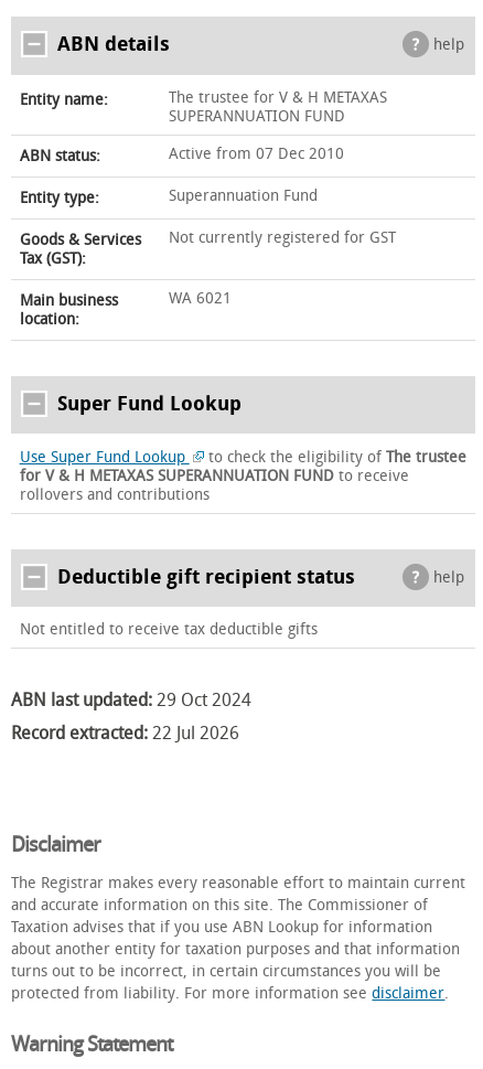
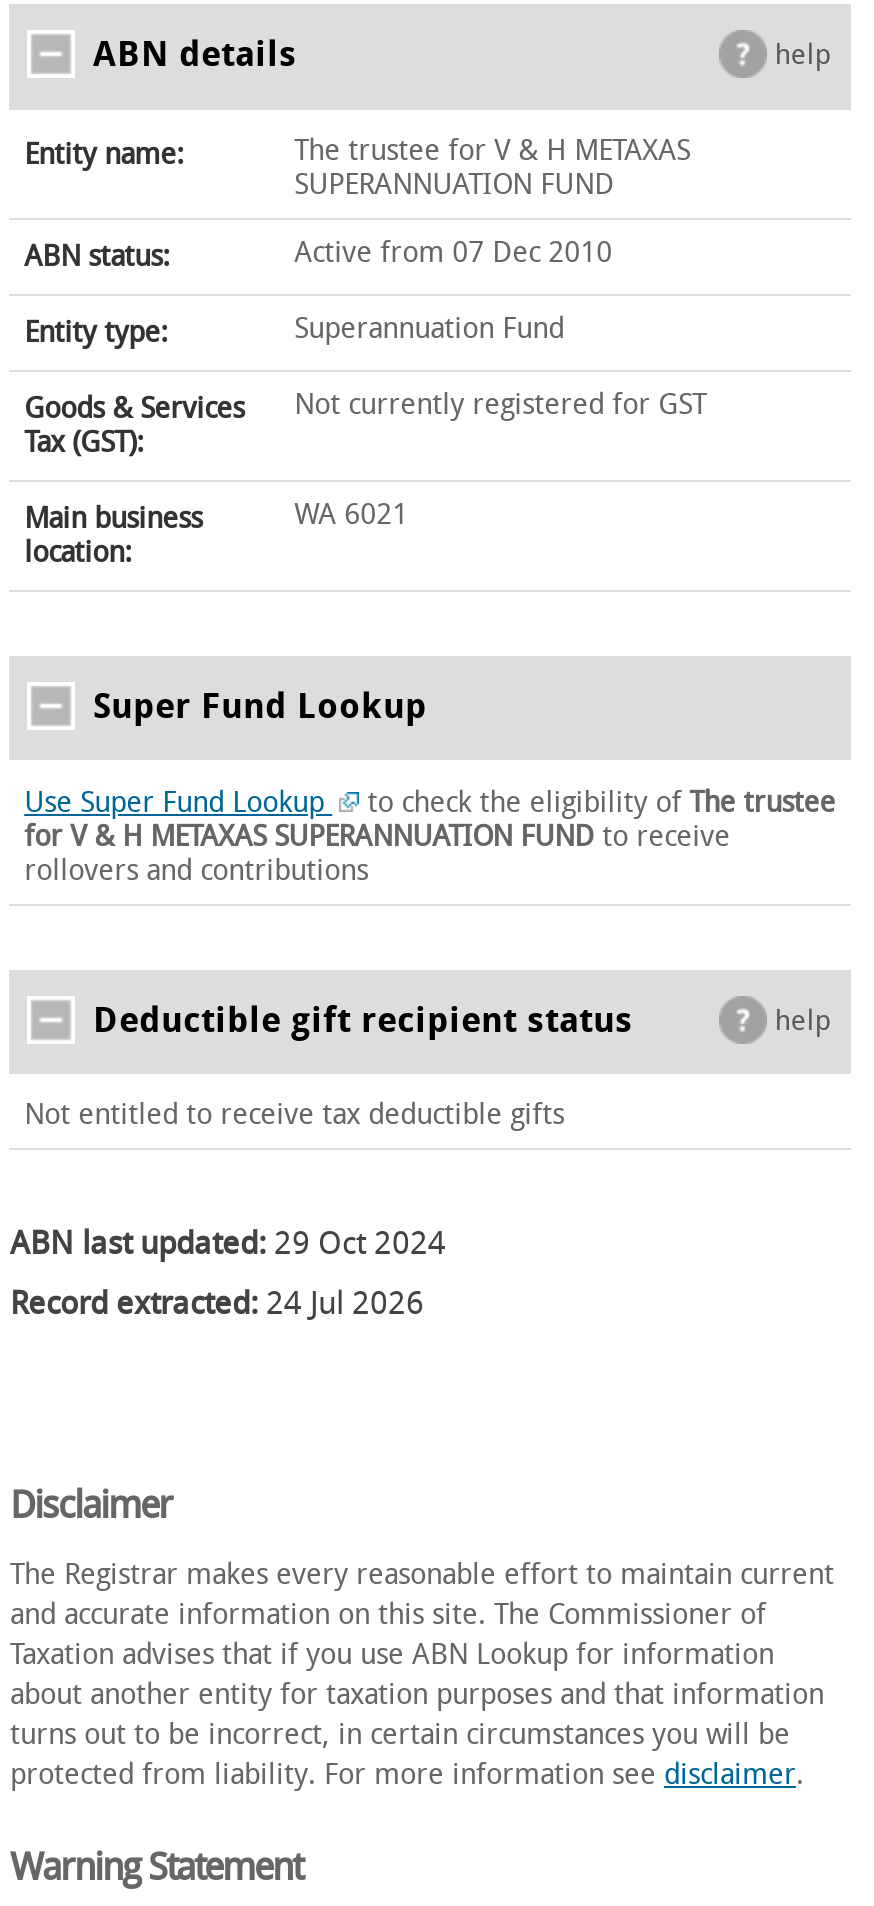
- Record extracted: 22 Jul 2026
+ Record extracted: 24 Jul 2026
